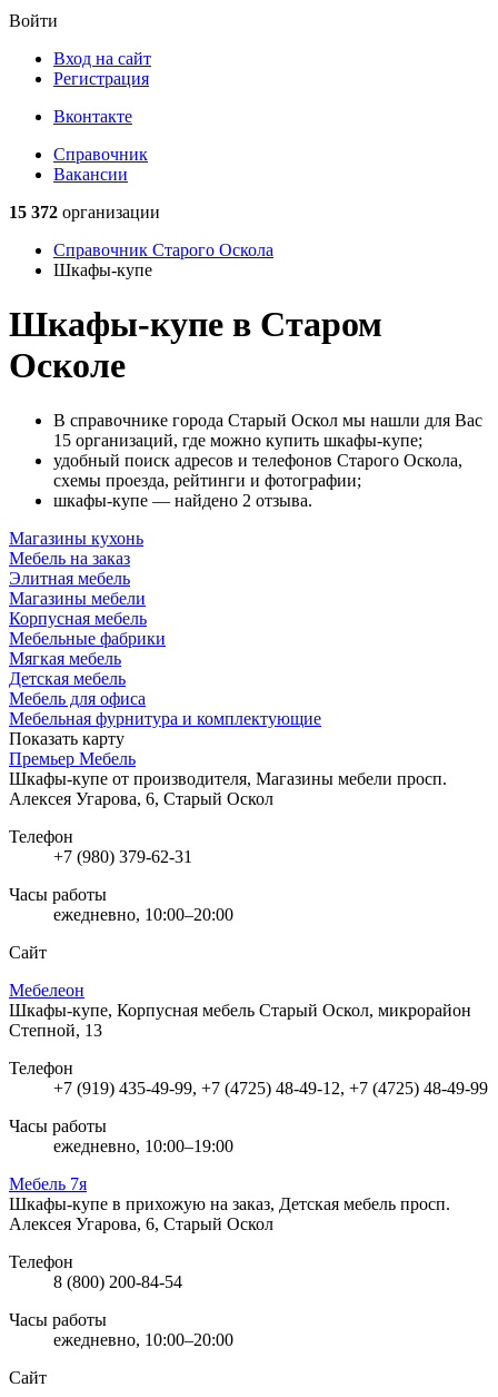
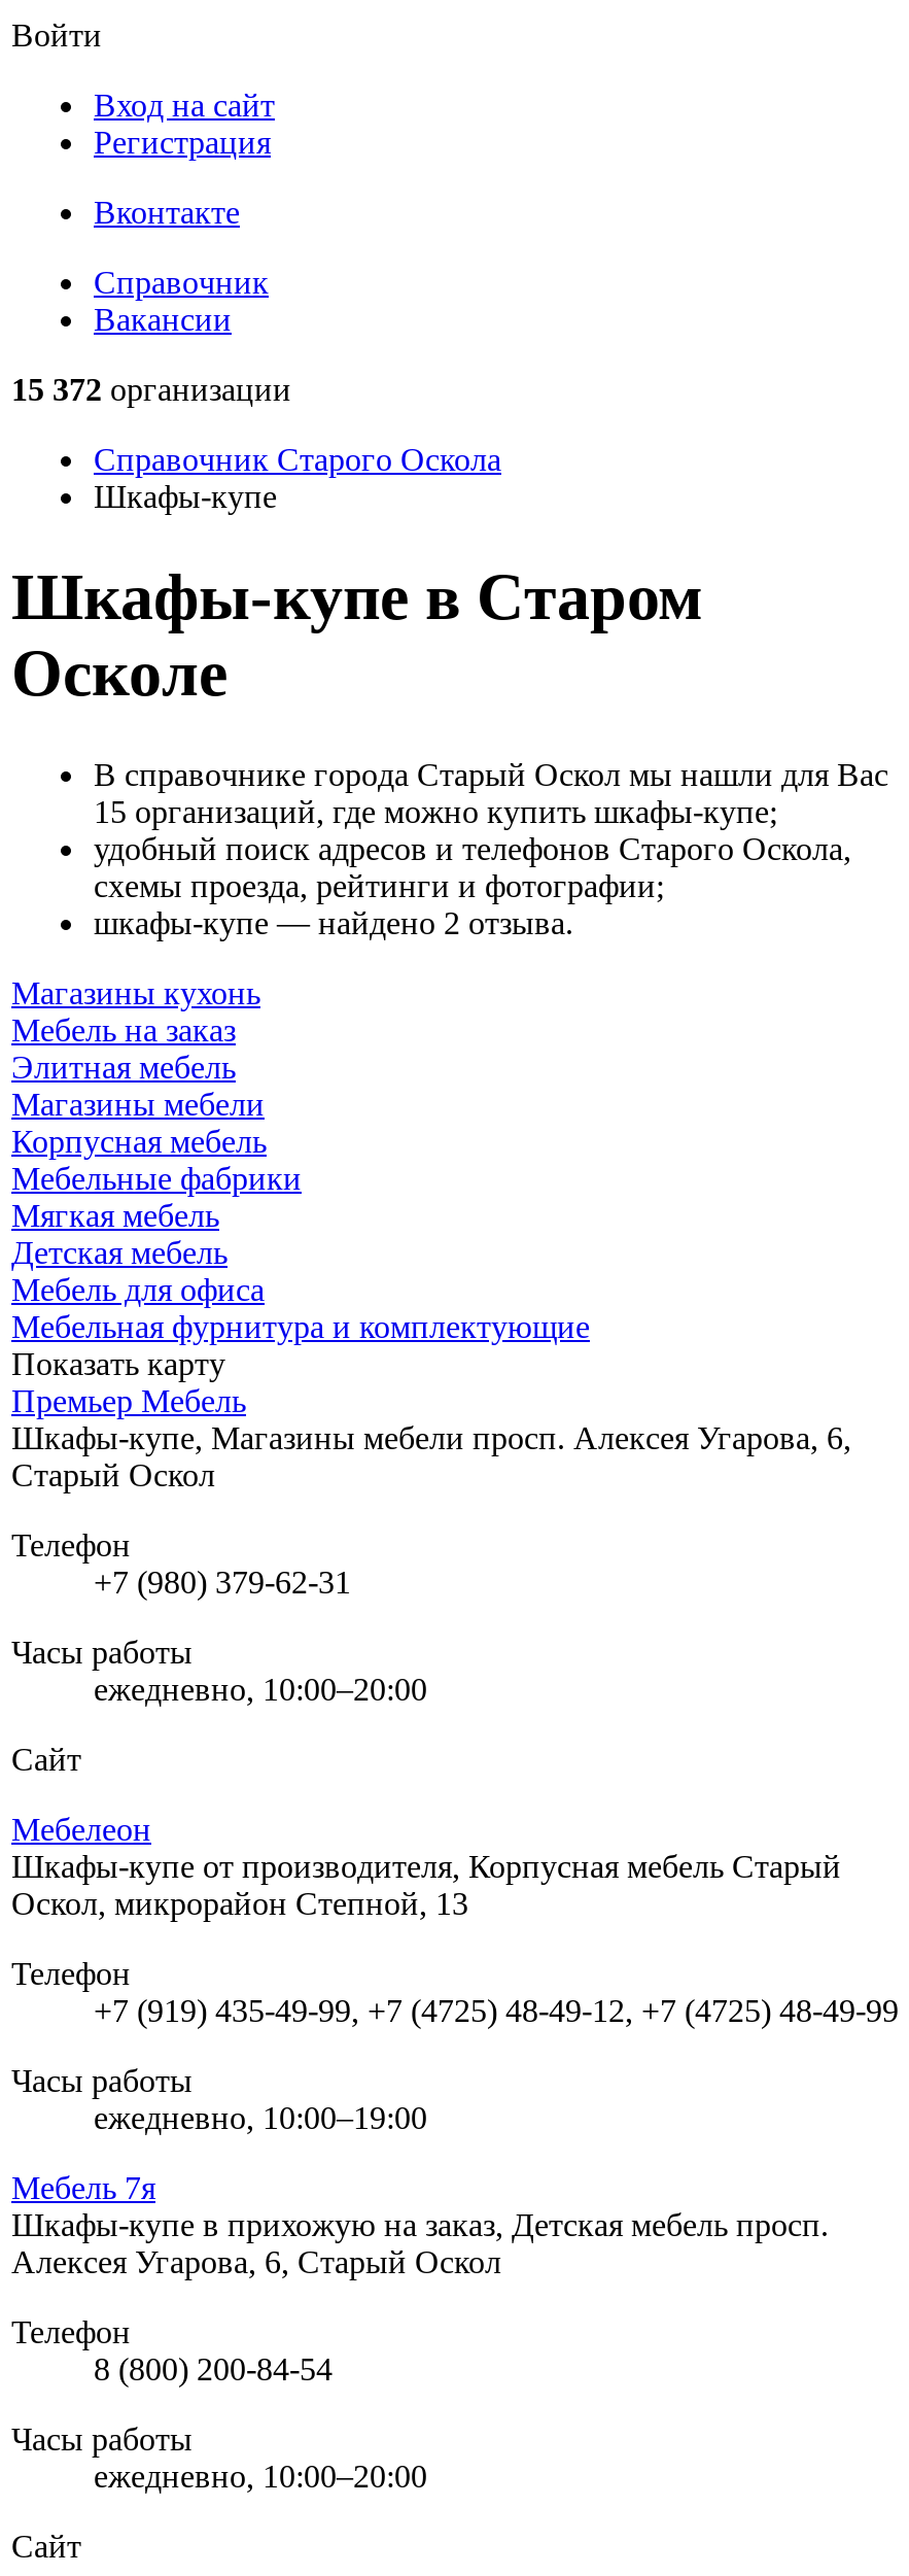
- Шкафы-купе от производителя, Магазины мебели просп.
- Алексея Угарова, 6, Старый Оскол
+ Шкафы-купе, Магазины мебели просп. Алексея Угарова, 6,
+ Старый Оскол

- Шкафы-купе, Корпусная мебель Старый Оскол, микрорайон
- Степной, 13
+ Шкафы-купе от производителя, Корпусная мебель Старый
+ Оскол, микрорайон Степной, 13
